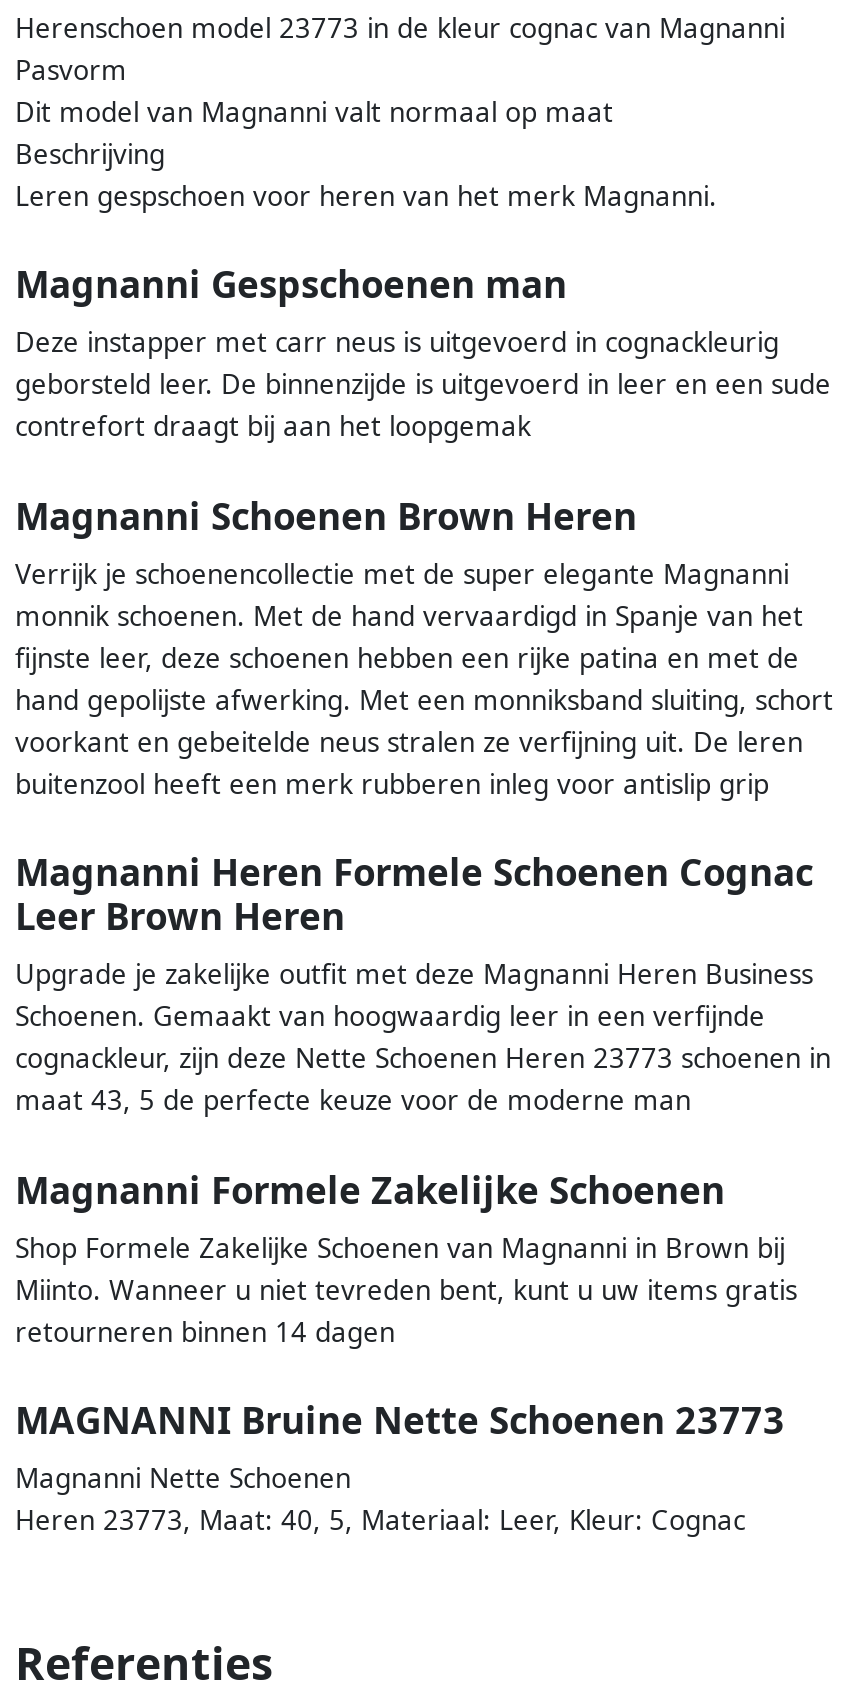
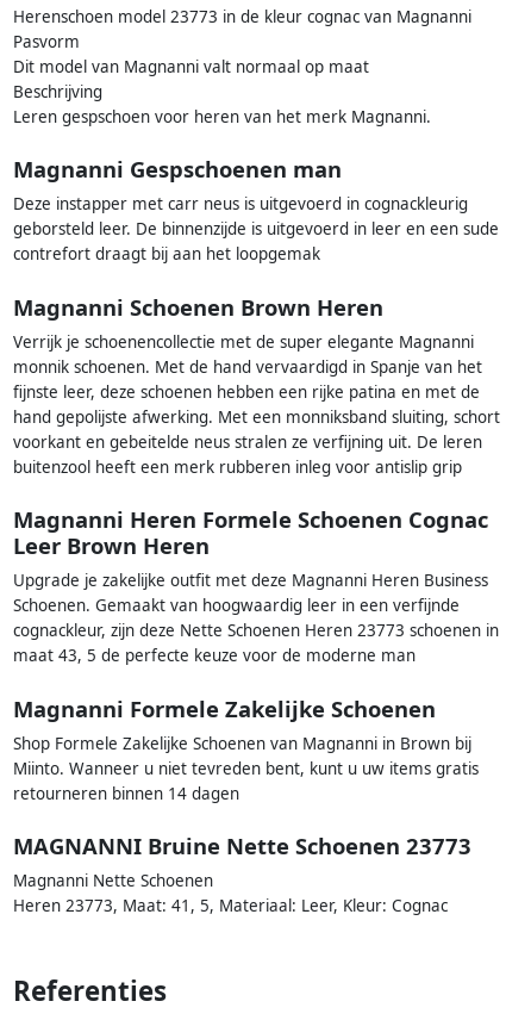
- Heren 23773, Maat: 40, 5, Materiaal: Leer, Kleur: Cognac
+ Heren 23773, Maat: 41, 5, Materiaal: Leer, Kleur: Cognac
